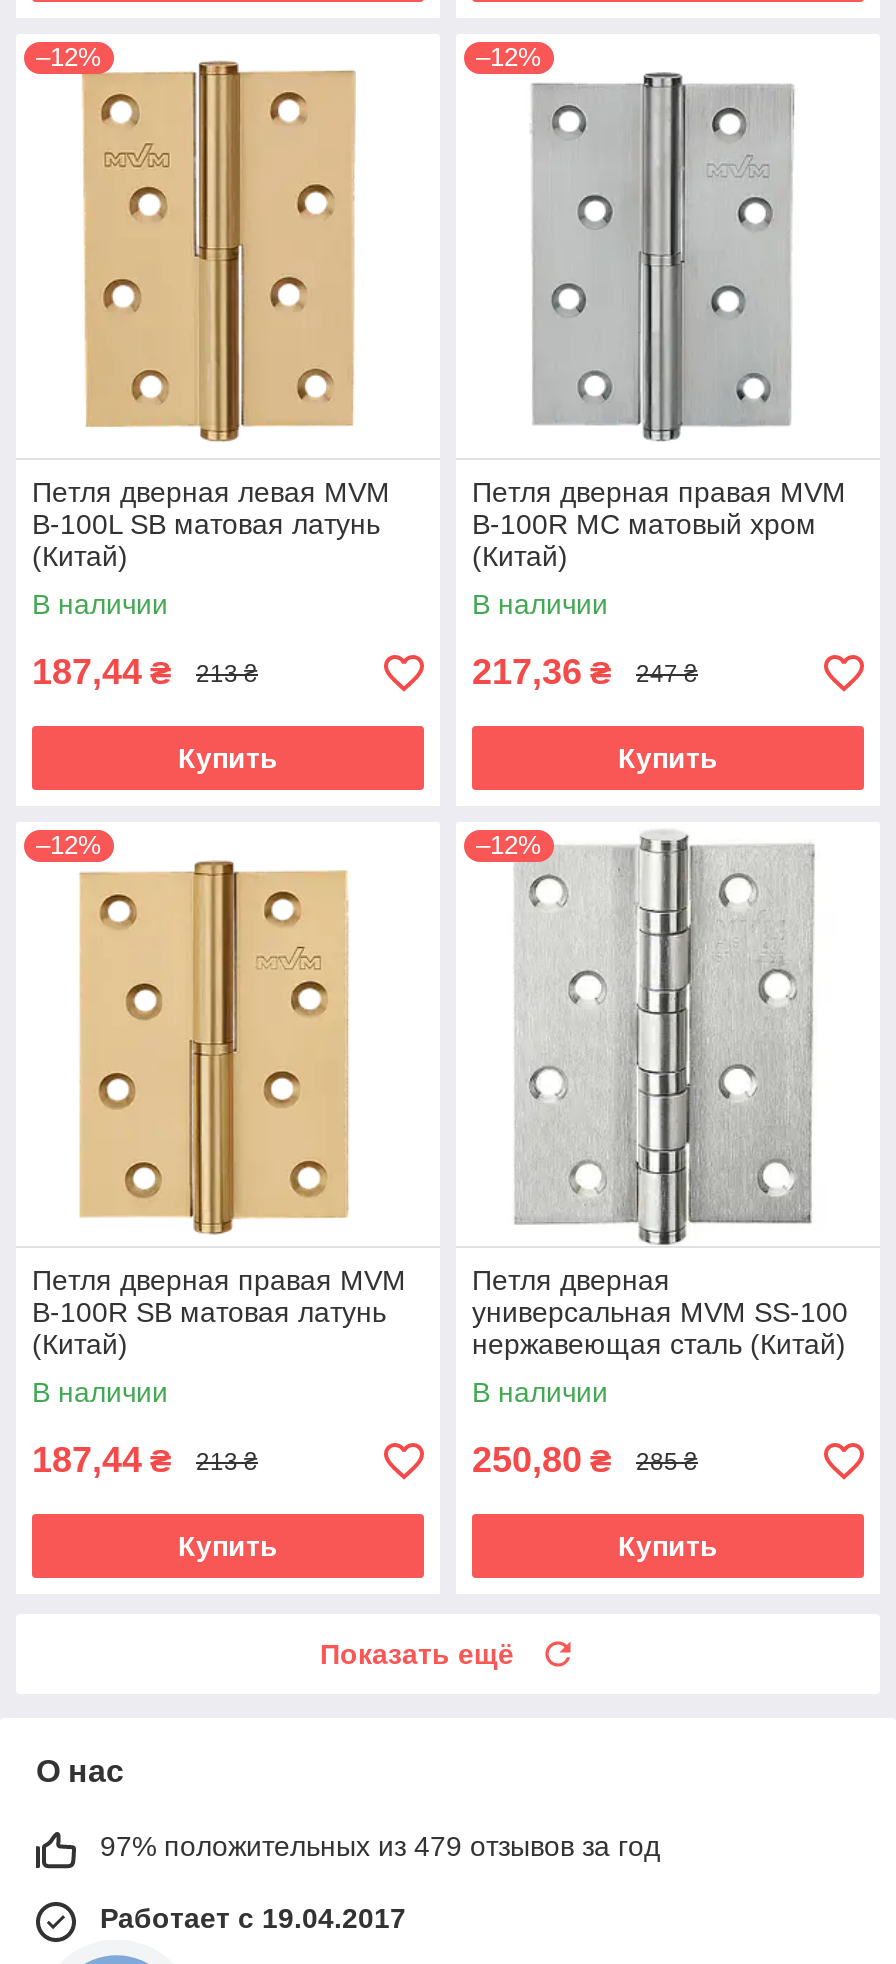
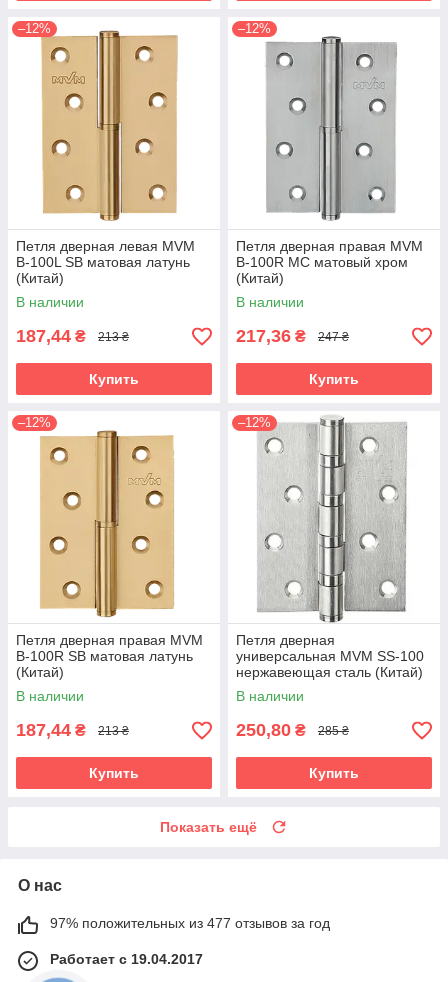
- 97% положительных из 479 отзывов за год
+ 97% положительных из 477 отзывов за год
